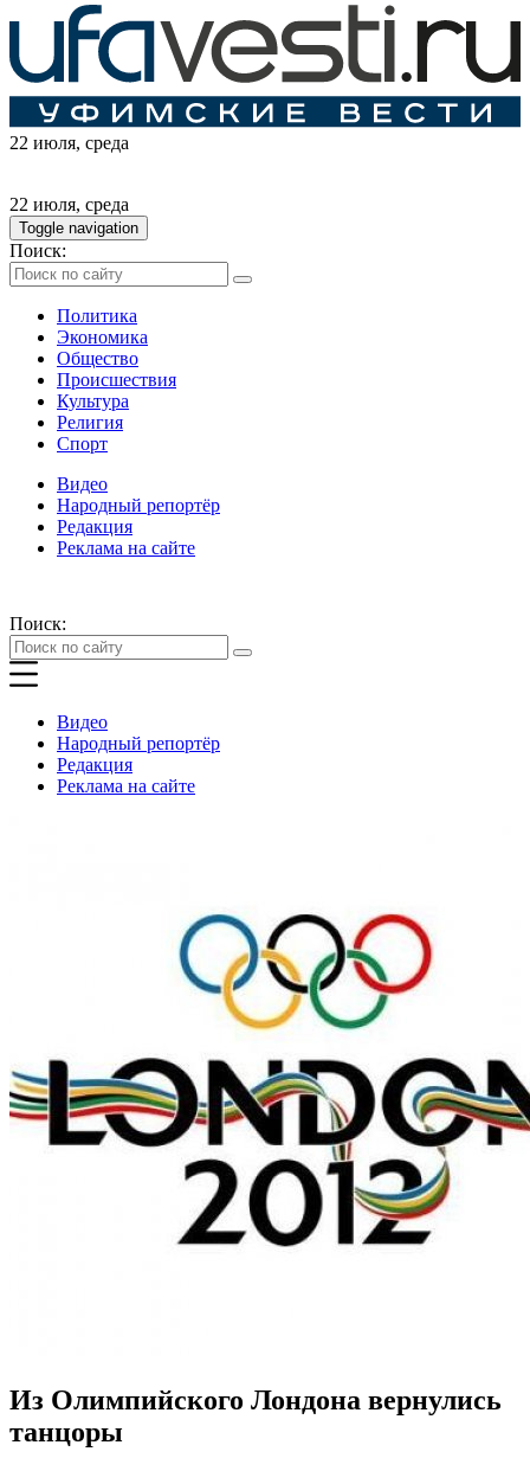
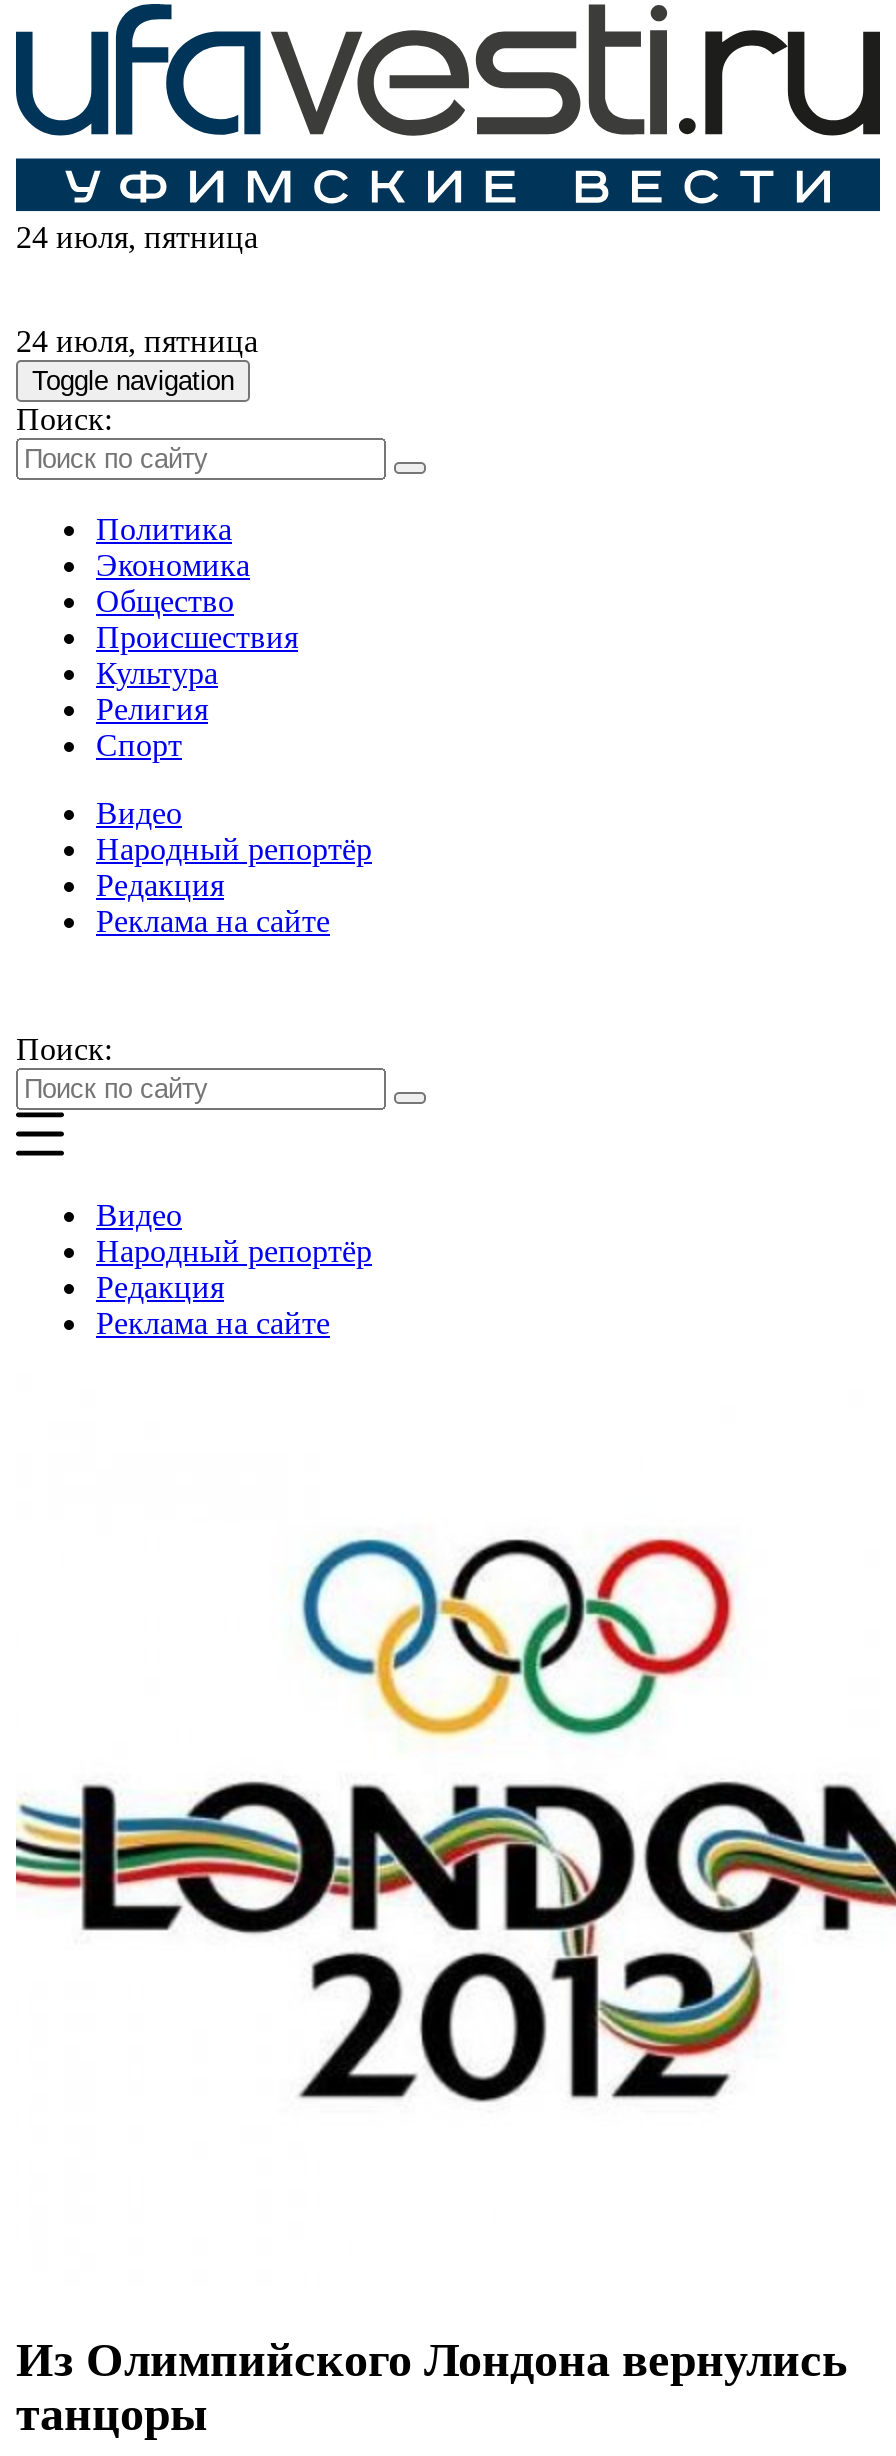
- 22 июля, среда
+ 24 июля, пятница

- 22 июля, среда
+ 24 июля, пятница
